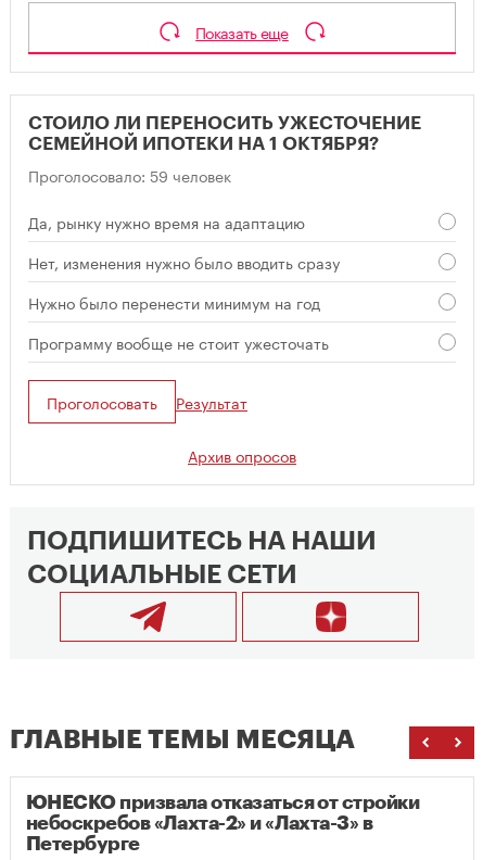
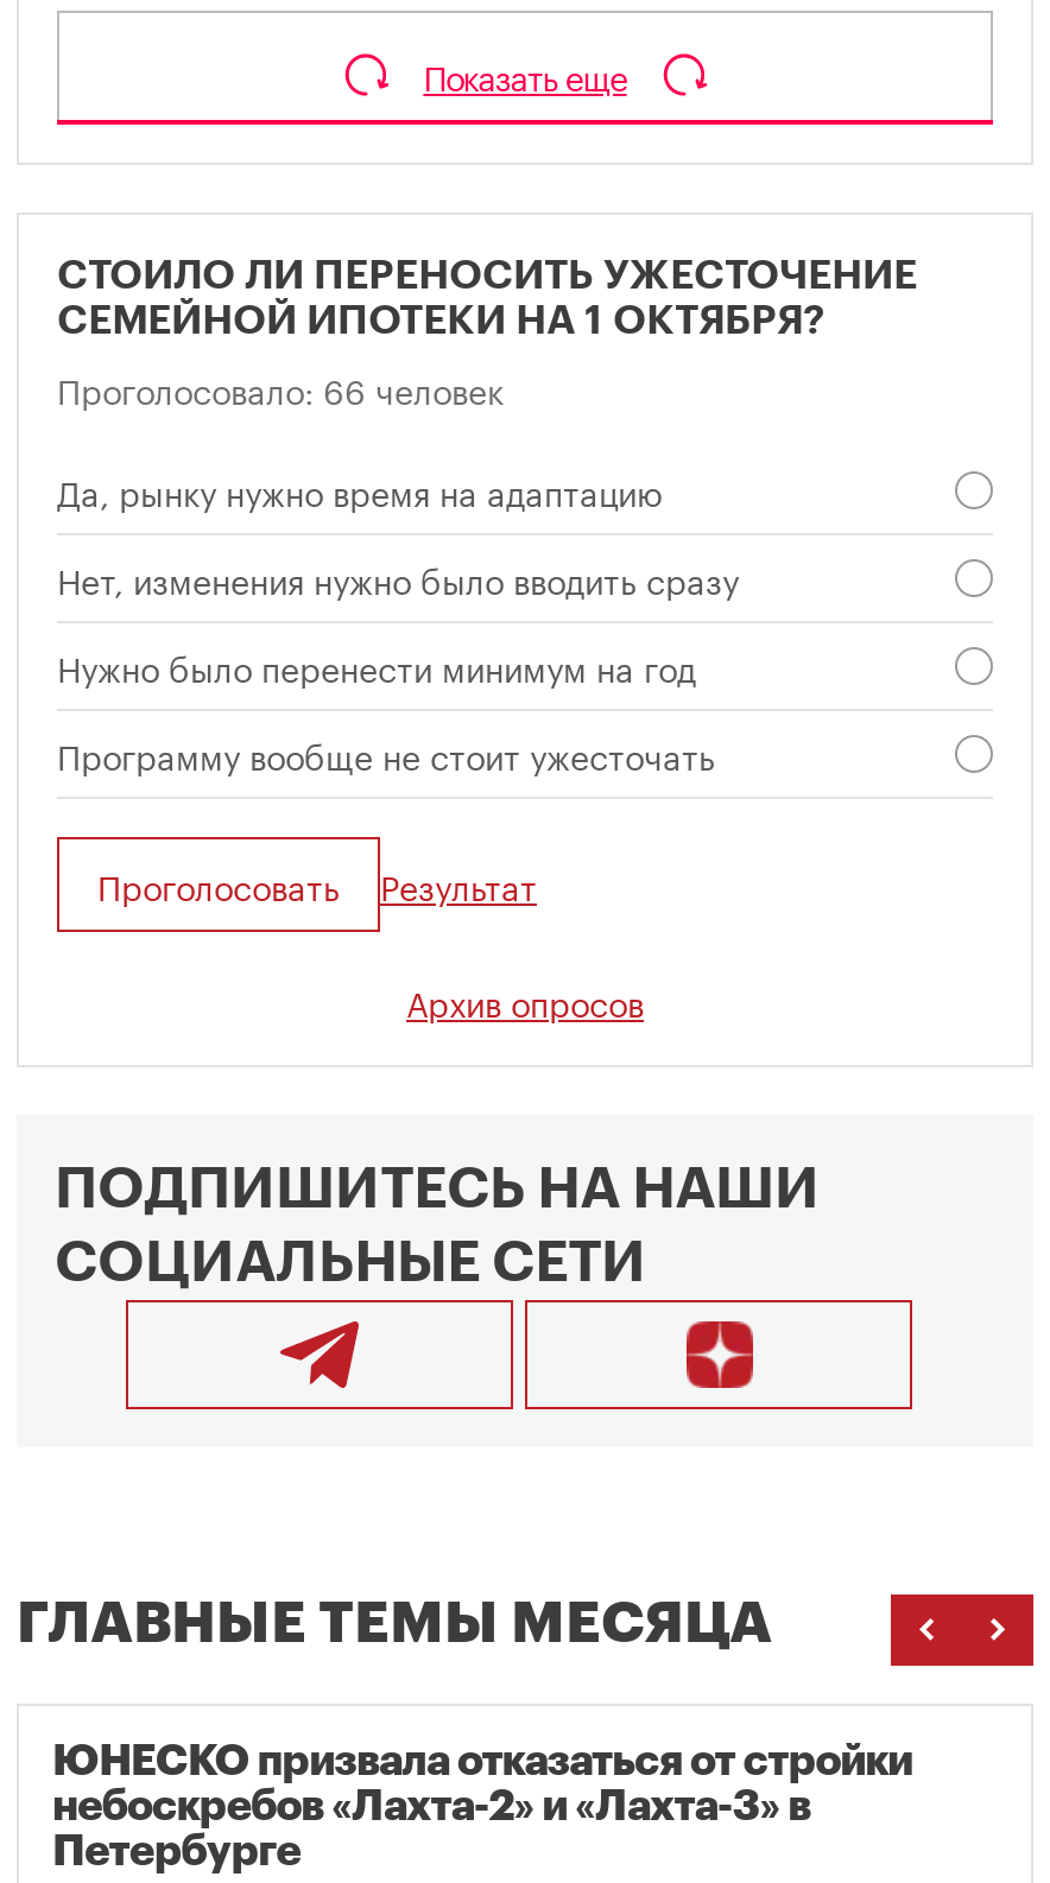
- Проголосовало: 59 человек
+ Проголосовало: 66 человек
